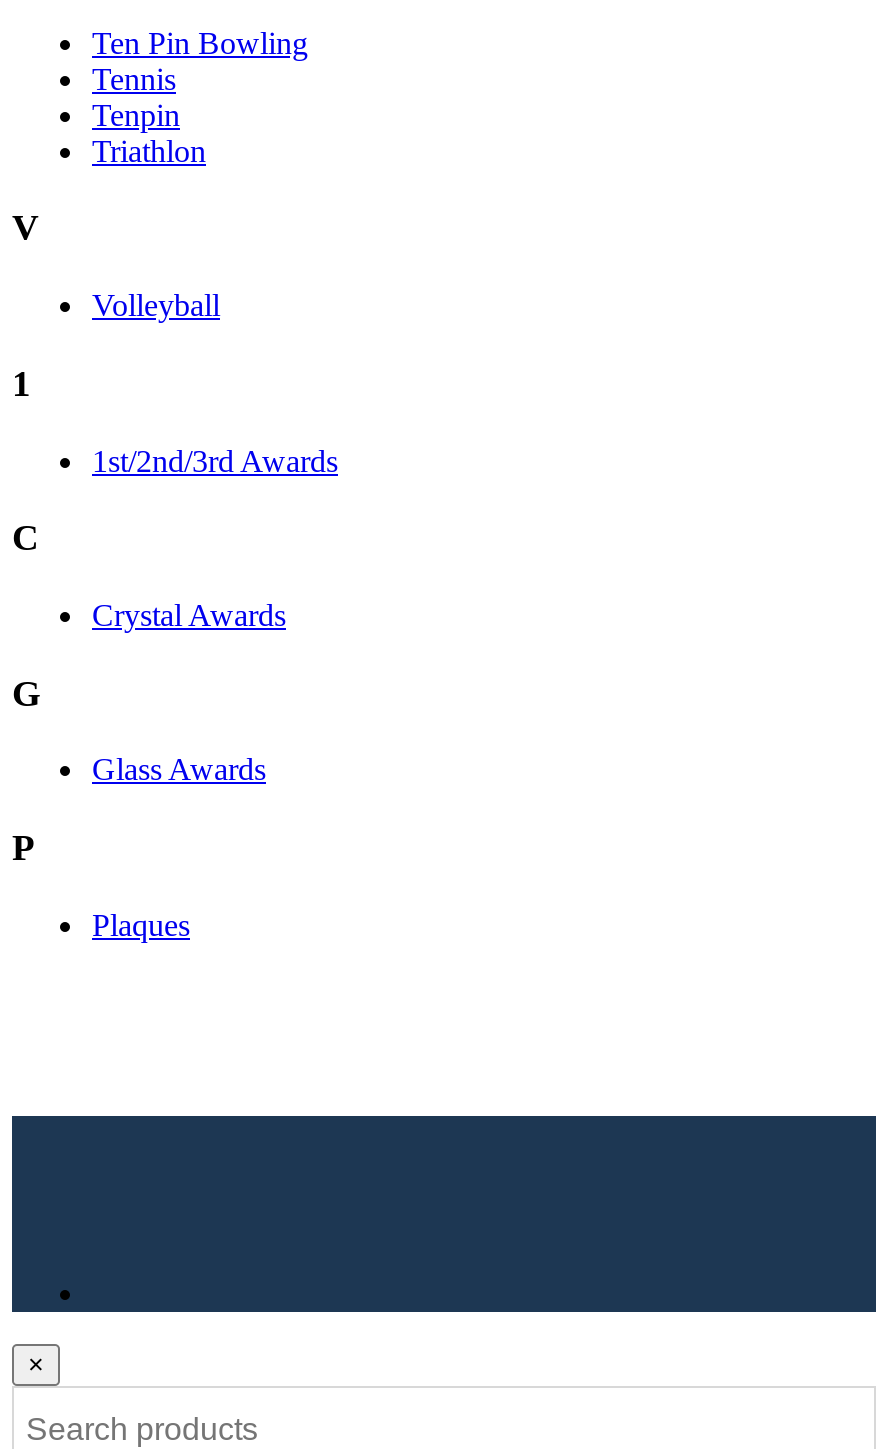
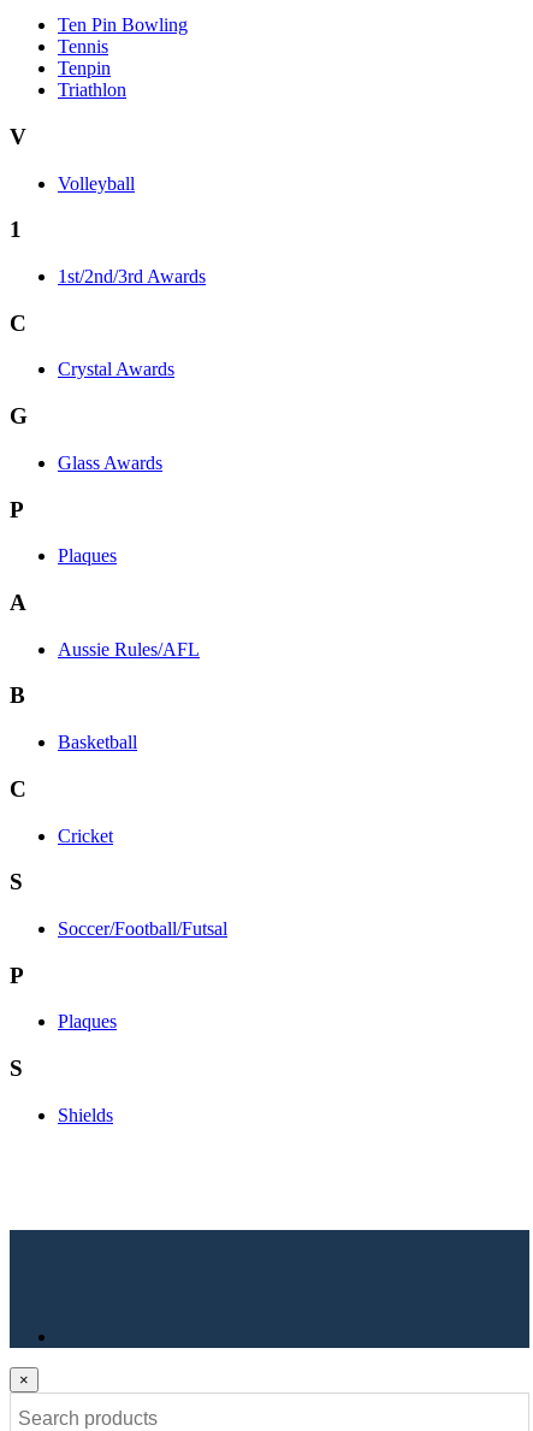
+ A
+ Aussie Rules/AFL
+ B
+ Basketball
+ C
+ Cricket
+ S
+ Soccer/Football/Futsal
+ P
+ Plaques
+ S
+ Shields
